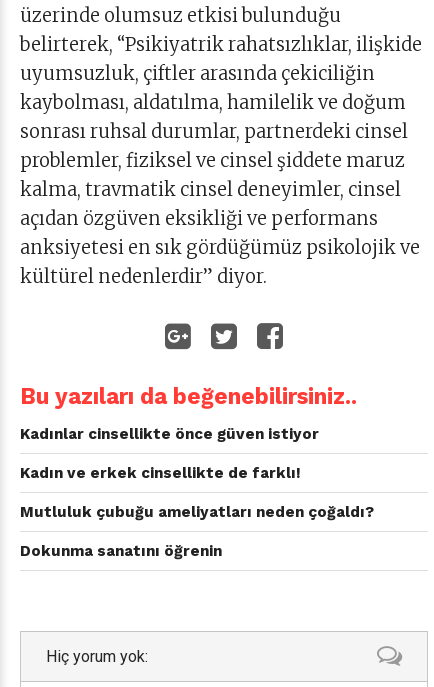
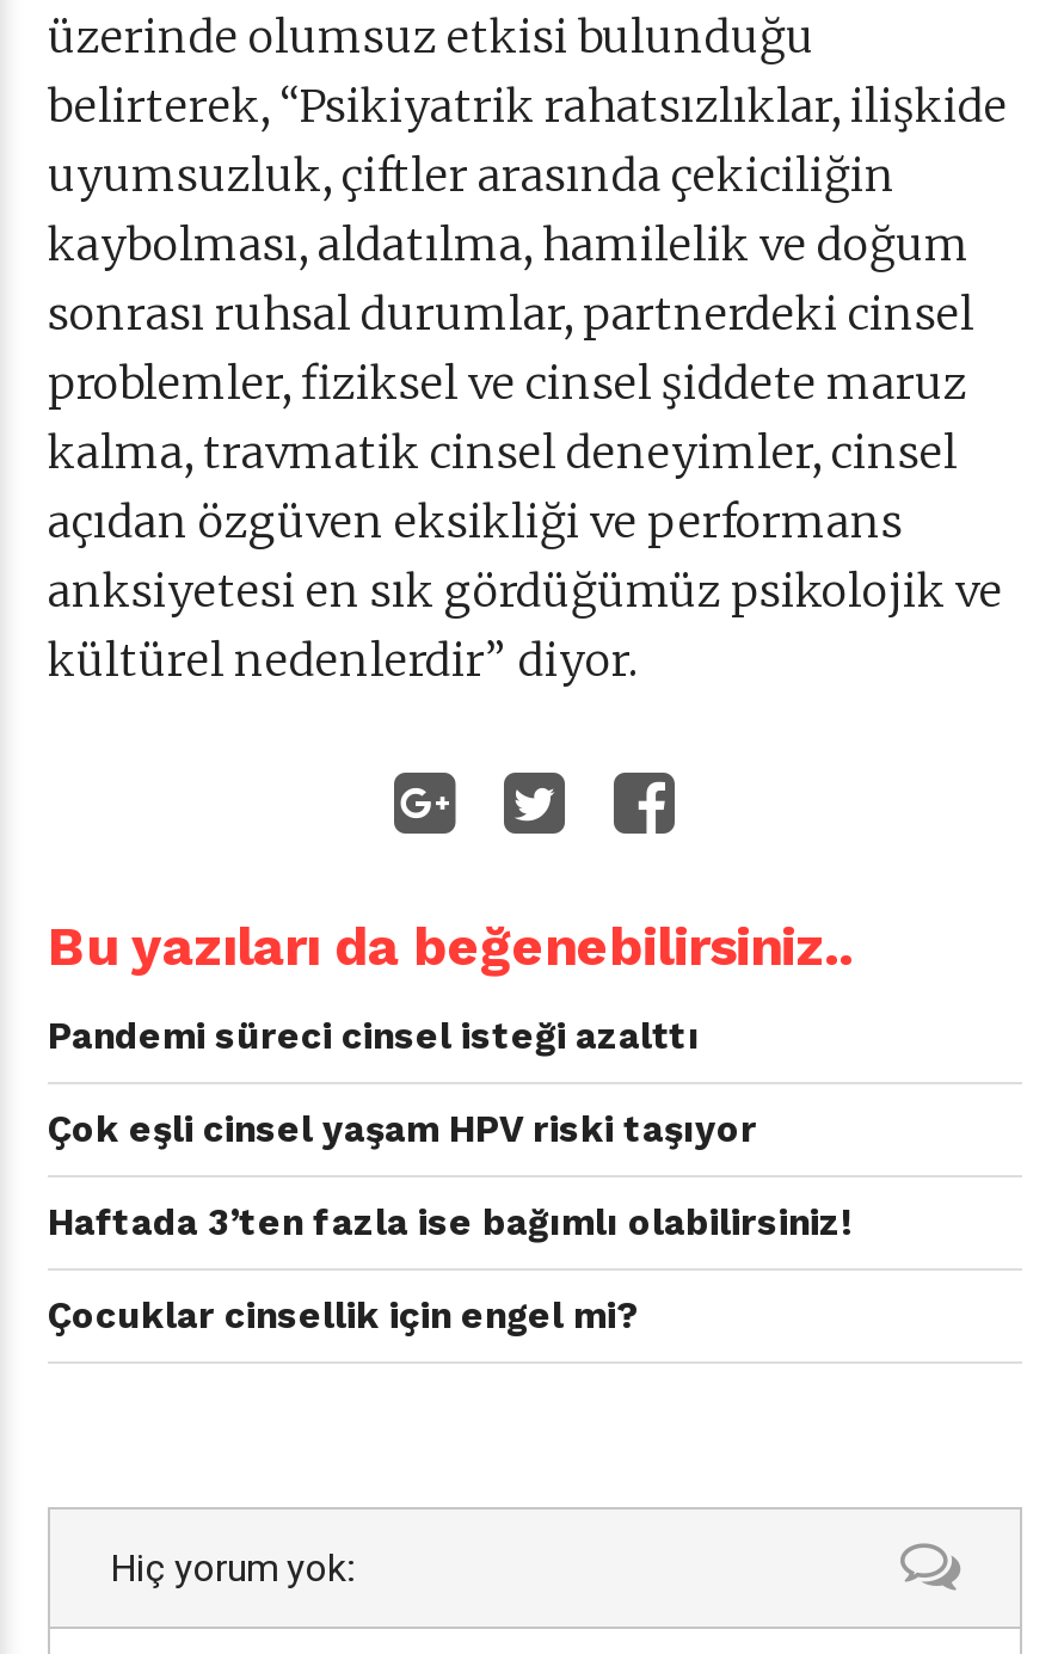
- Kadınlar cinsellikte önce güven istiyor
+ Pandemi süreci cinsel isteği azalttı

- Kadın ve erkek cinsellikte de farklı!
+ Çok eşli cinsel yaşam HPV riski taşıyor

- Mutluluk çubuğu ameliyatları neden çoğaldı?
+ Haftada 3’ten fazla ise bağımlı olabilirsiniz!

- Dokunma sanatını öğrenin
+ Çocuklar cinsellik için engel mi?
